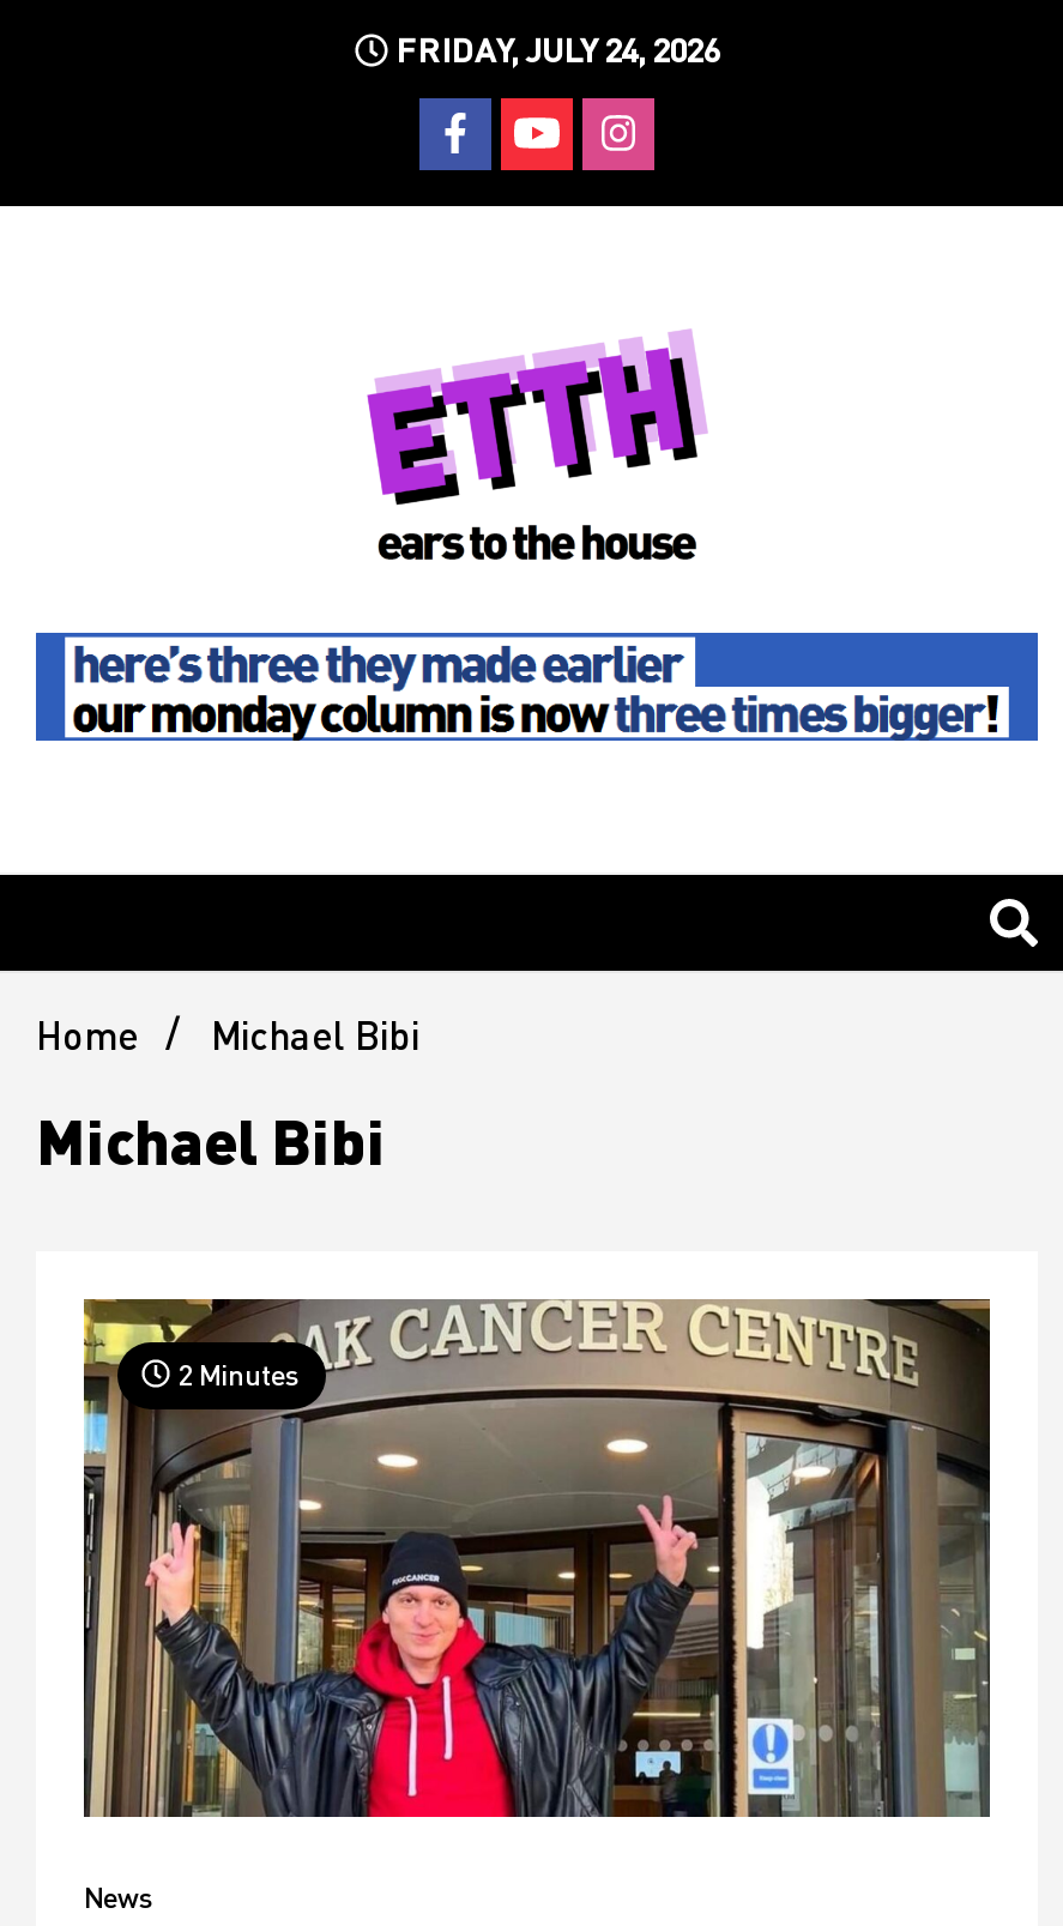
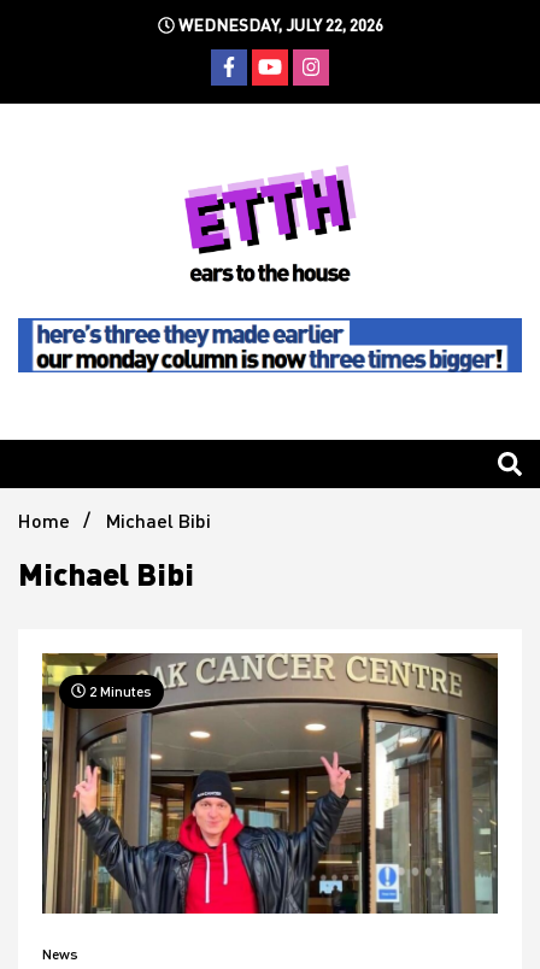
- FRIDAY, JULY 24, 2026
+ WEDNESDAY, JULY 22, 2026
